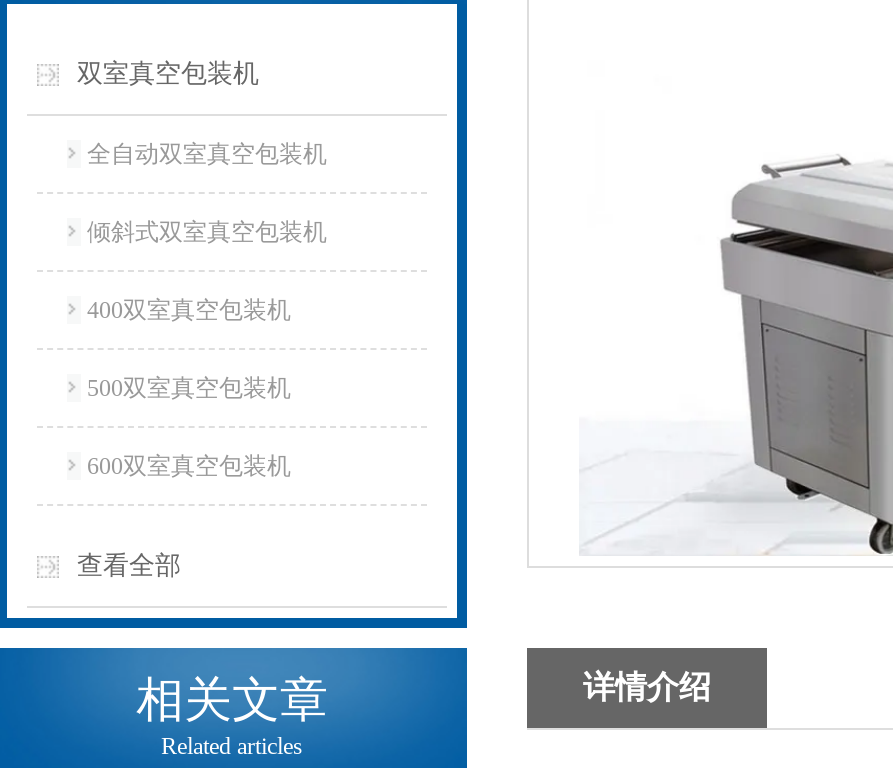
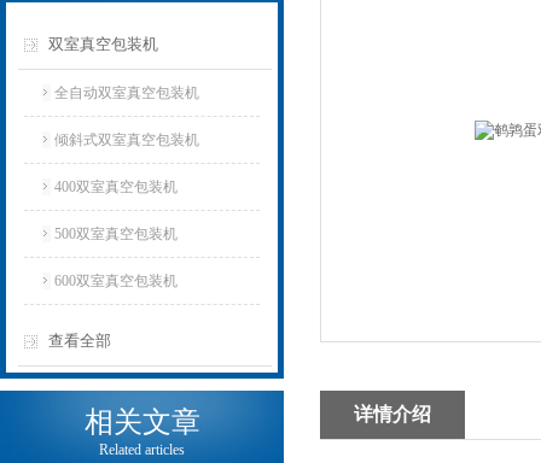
- [image]
